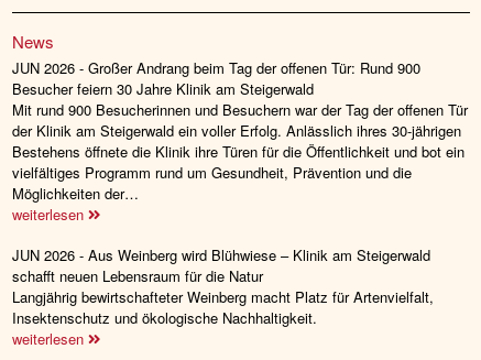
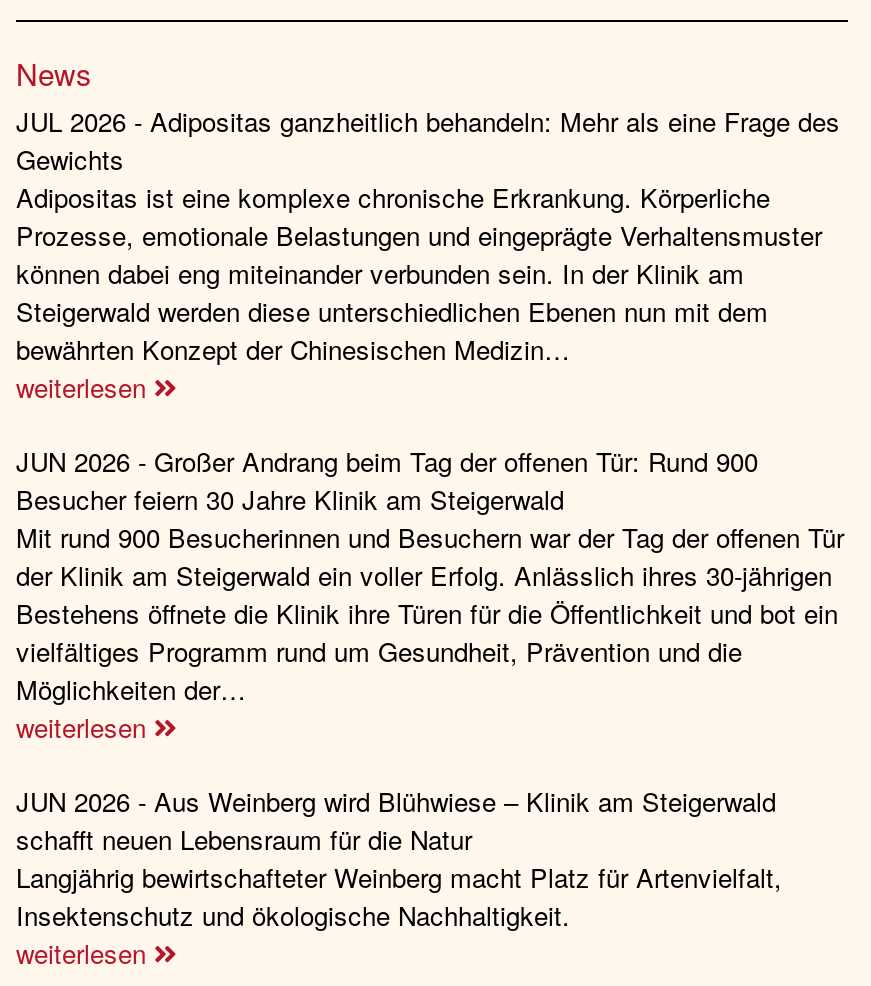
+ JUL 2026 - Adipositas ganzheitlich behandeln: Mehr als eine Frage des
+ Gewichts
+ Adipositas ist eine komplexe chronische Erkrankung. Körperliche
+ Prozesse, emotionale Belastungen und eingeprägte Verhaltensmuster
+ können dabei eng miteinander verbunden sein. In der Klinik am
+ Steigerwald werden diese unterschiedlichen Ebenen nun mit dem
+ bewährten Konzept der Chinesischen Medizin…
+ weiterlesen
